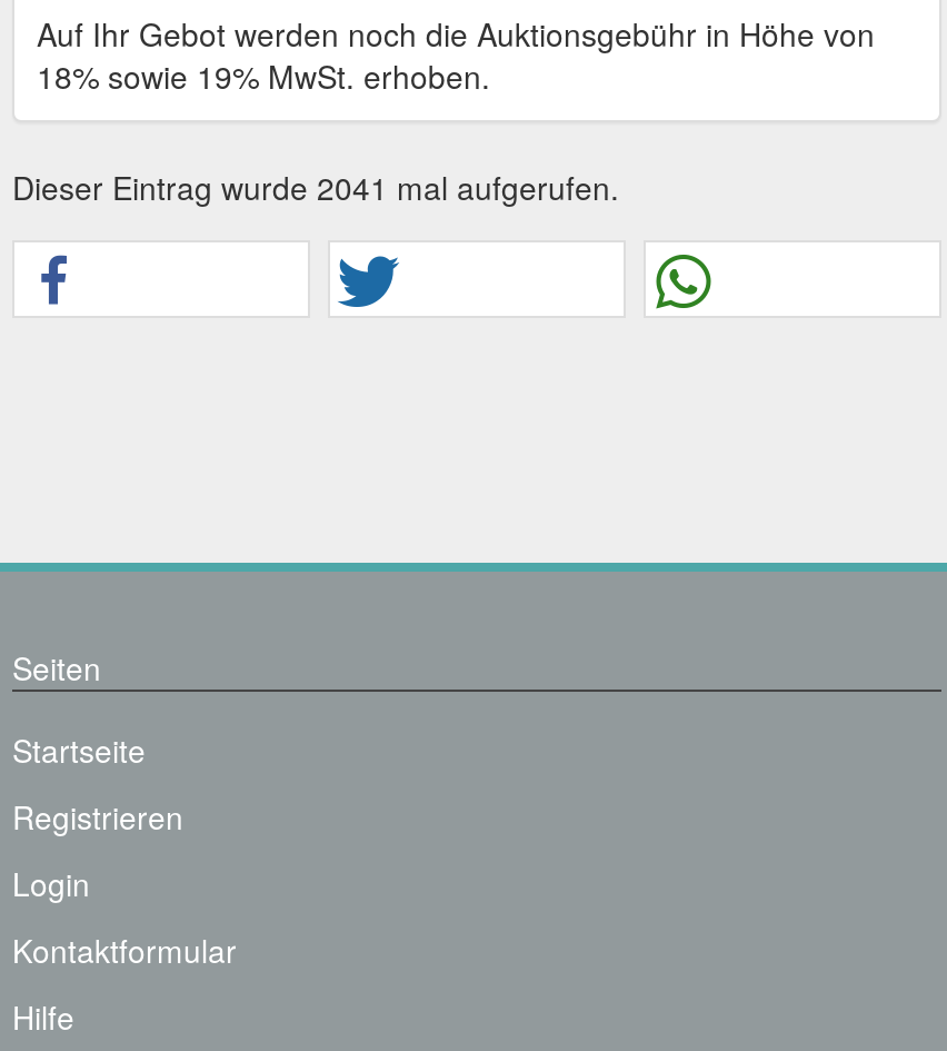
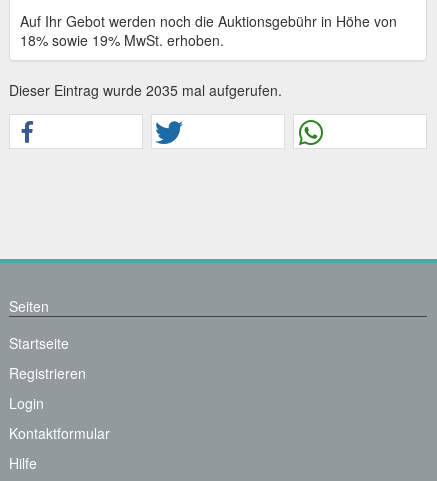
- Dieser Eintrag wurde 2041 mal aufgerufen.
+ Dieser Eintrag wurde 2035 mal aufgerufen.
